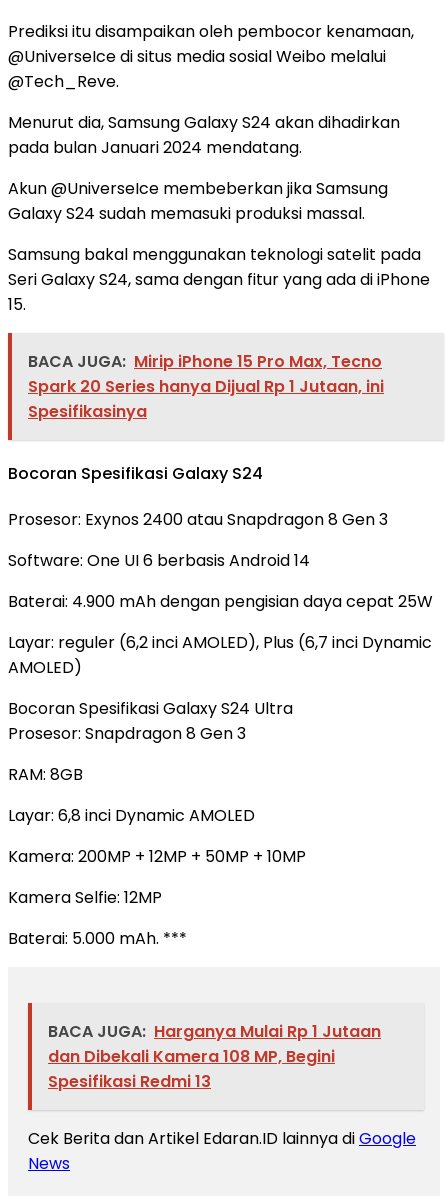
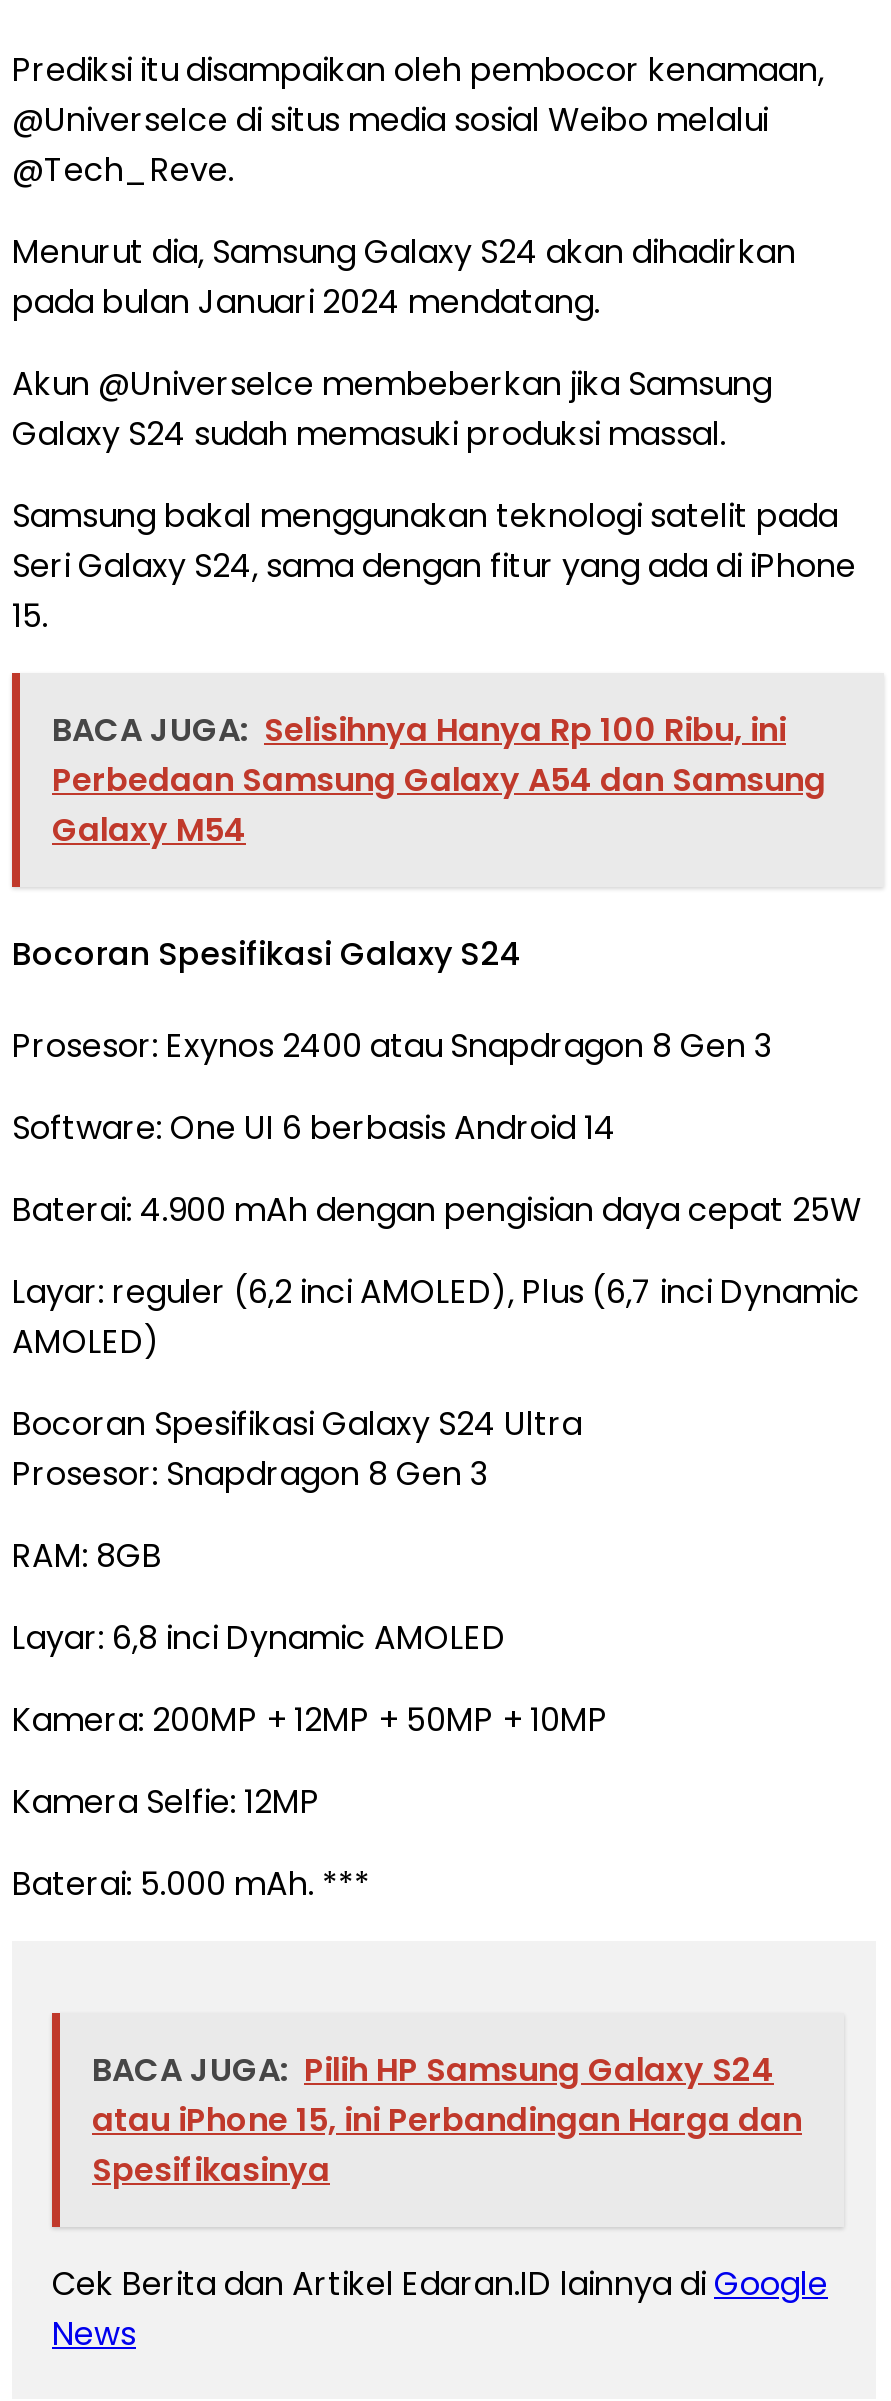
- BACA JUGA: Mirip iPhone 15 Pro Max, Tecno
- Spark 20 Series hanya Dijual Rp 1 Jutaan, ini
+ BACA JUGA: Selisihnya Hanya Rp 100 Ribu, ini
+ Perbedaan Samsung Galaxy A54 dan Samsung
+ Galaxy M54

moved down: Spesifikasinya

- BACA JUGA: Harganya Mulai Rp 1 Jutaan
- dan Dibekali Kamera 108 MP, Begini
- Spesifikasi Redmi 13
+ BACA JUGA: Pilih HP Samsung Galaxy S24
+ atau iPhone 15, ini Perbandingan Harga dan
